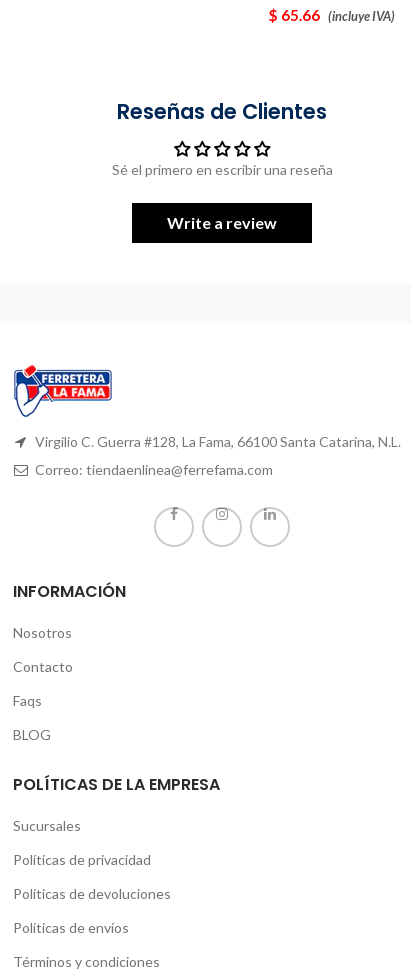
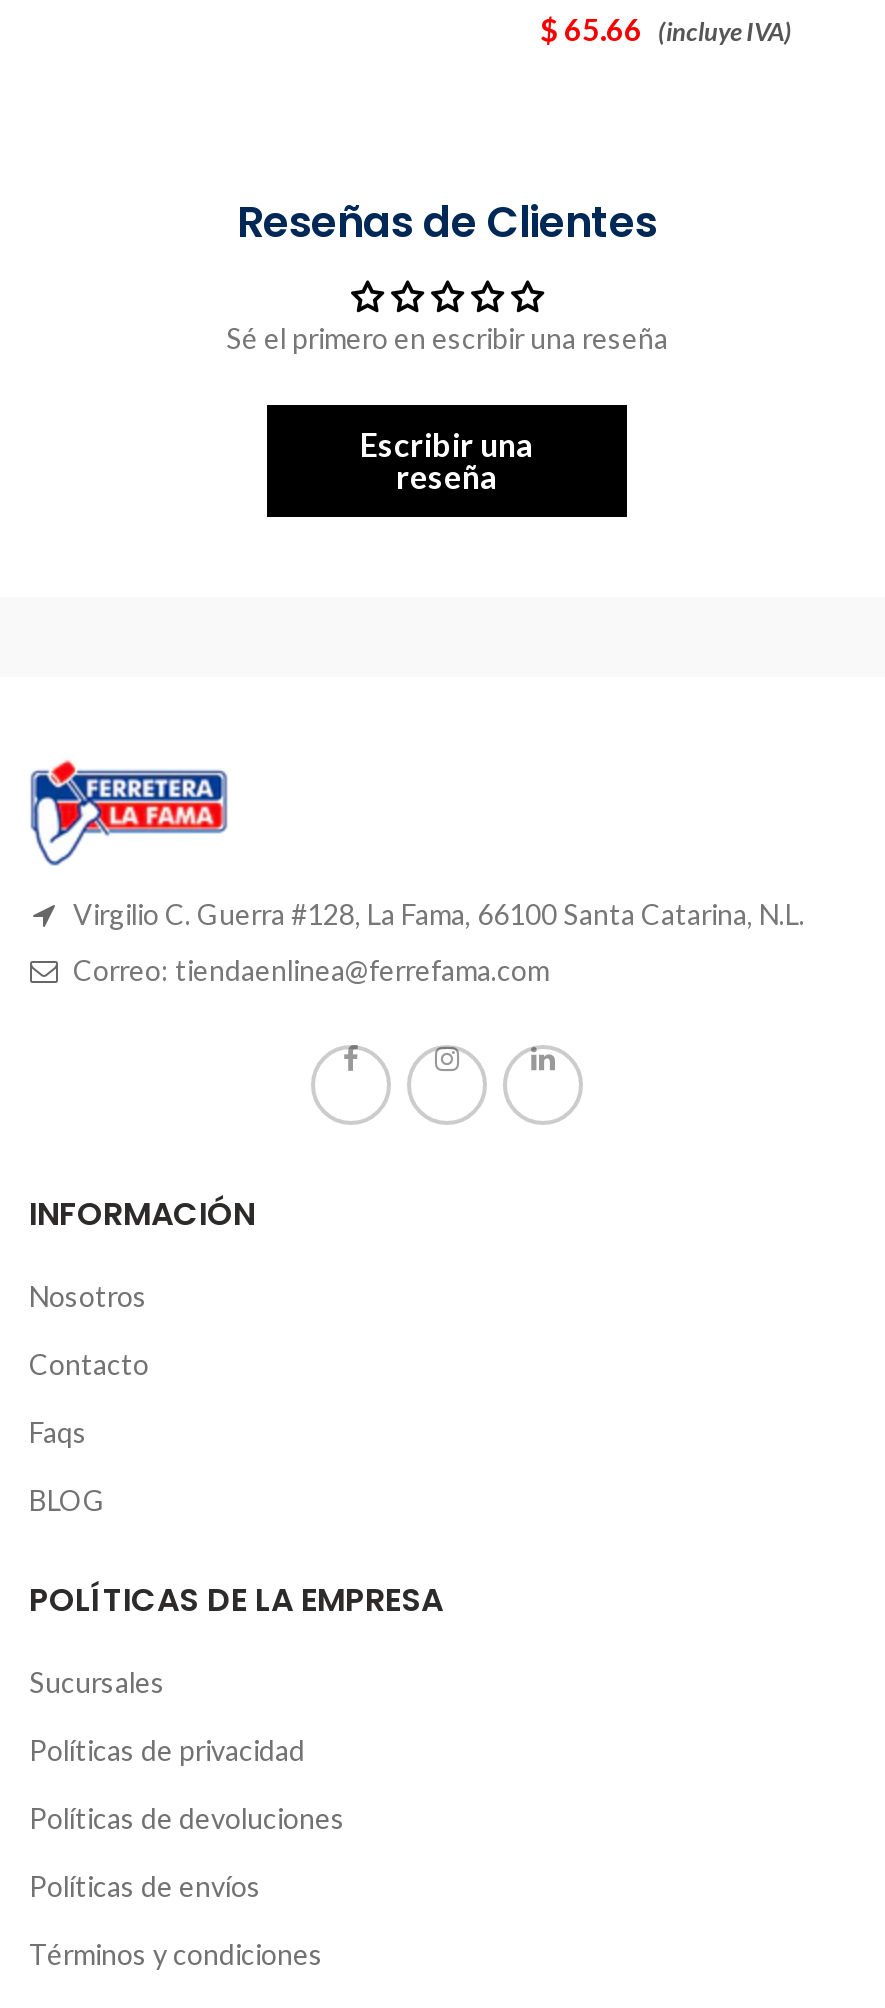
- Write a review
+ Escribir una
+ reseña
